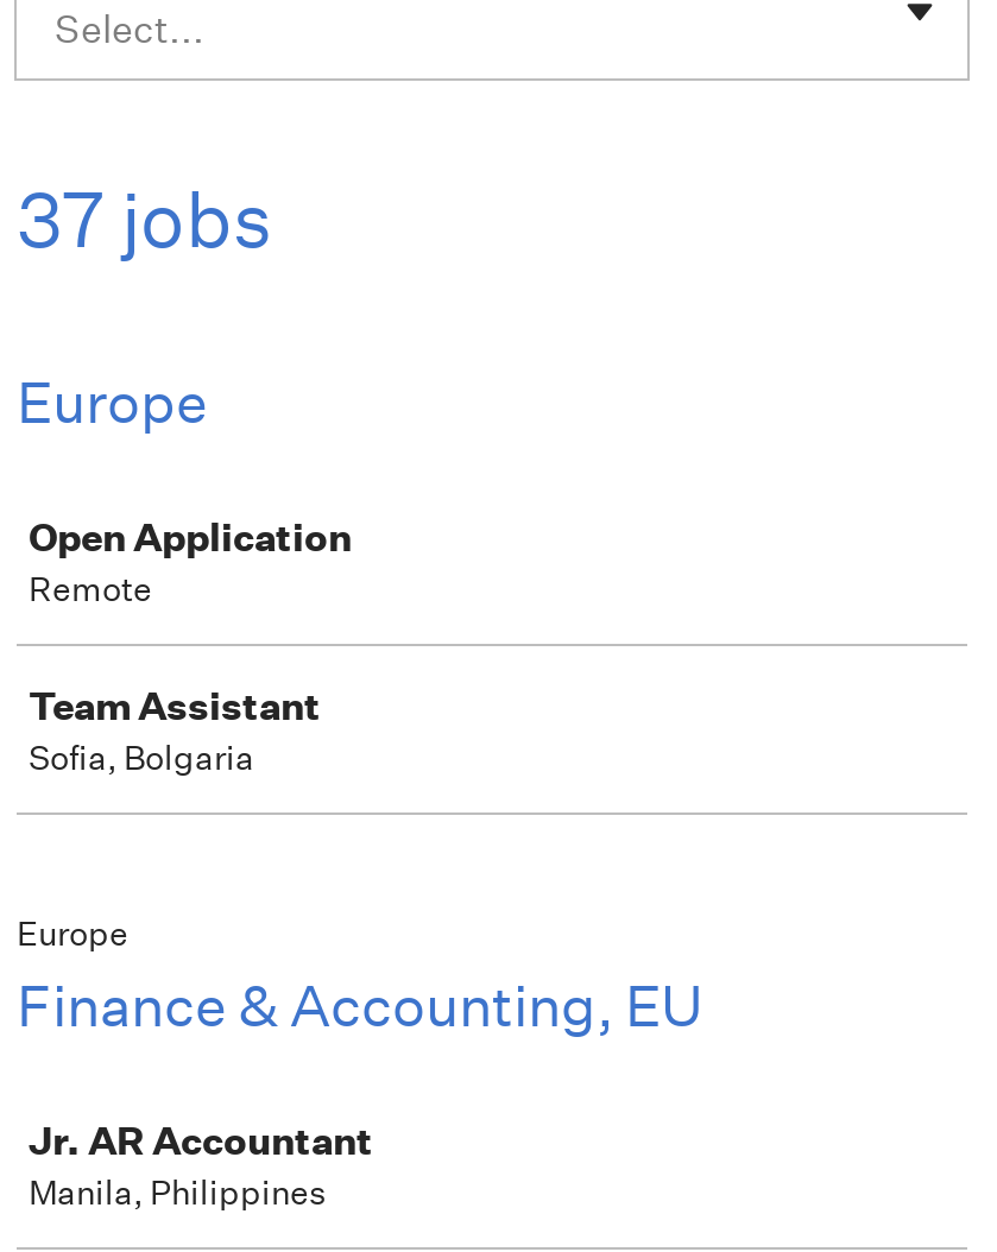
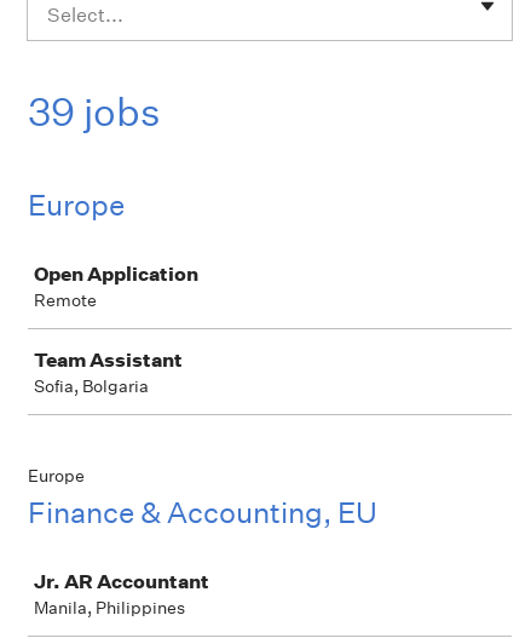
- 37 jobs
+ 39 jobs
